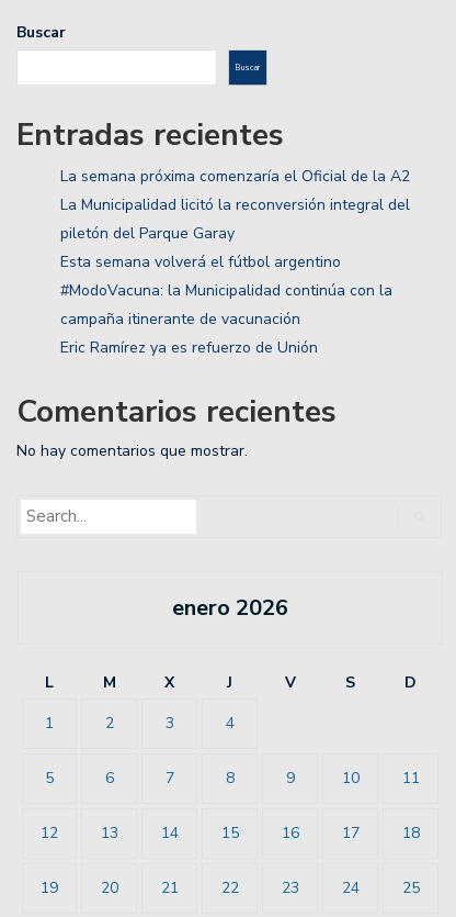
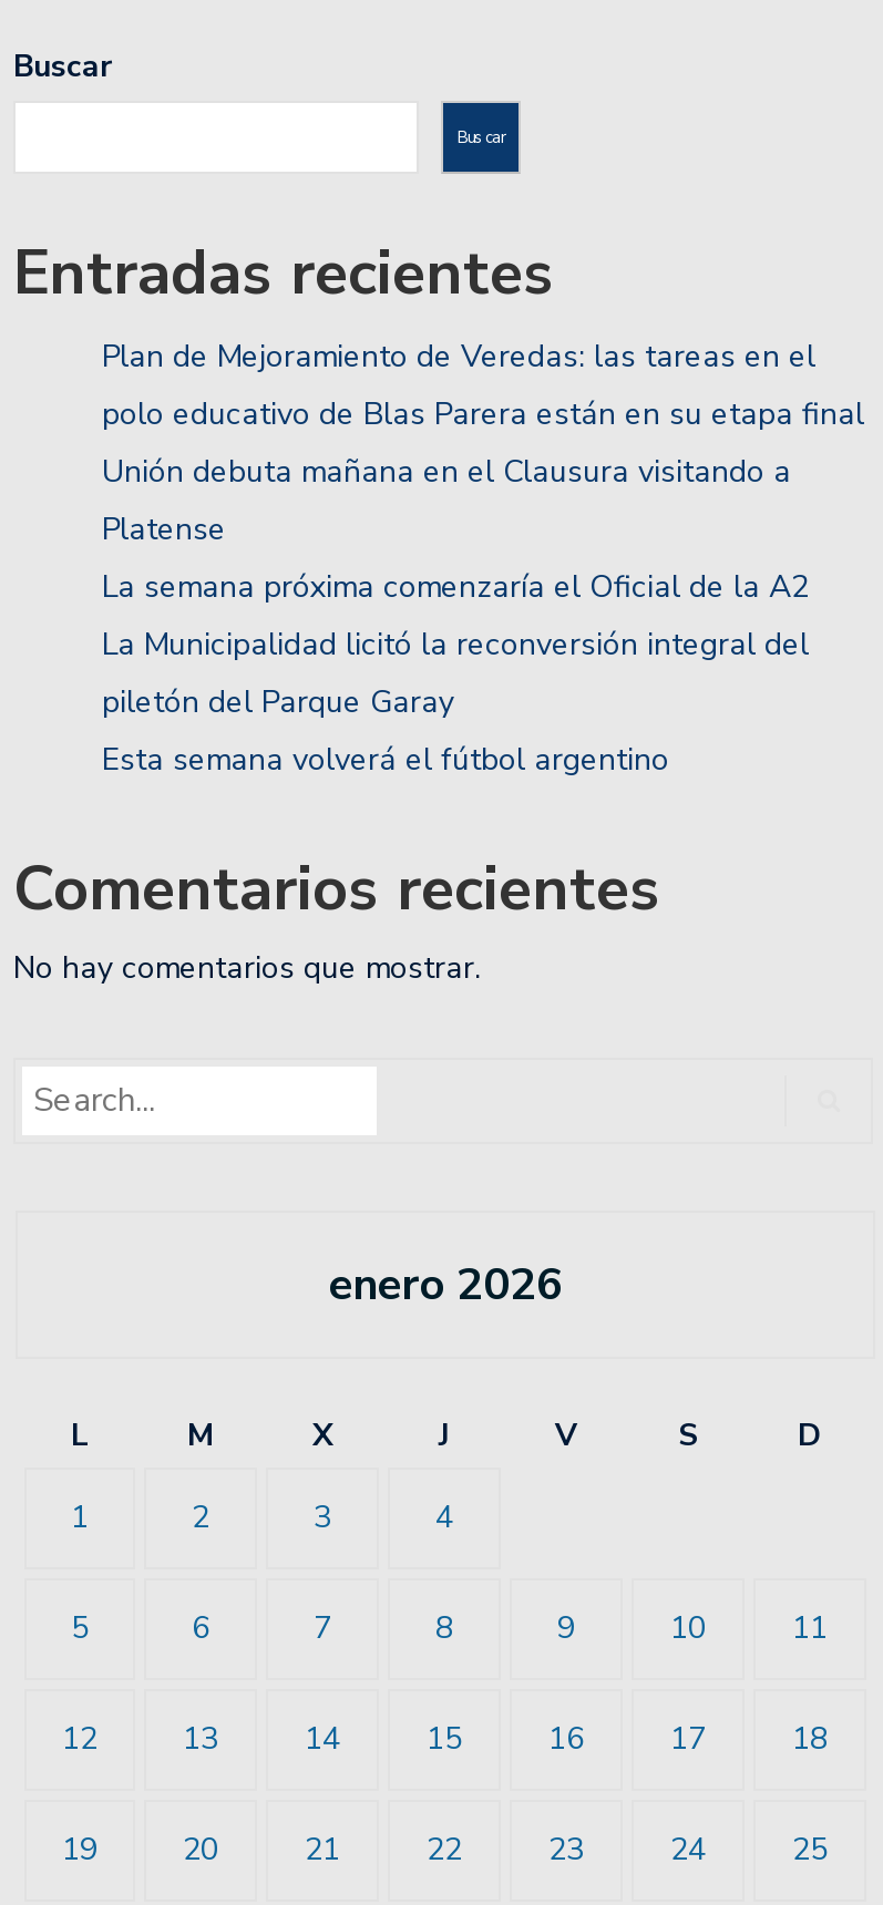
+ Plan de Mejoramiento de Veredas: las tareas en el
+ polo educativo de Blas Parera están en su etapa final
+ Unión debuta mañana en el Clausura visitando a
+ Platense

moved down: La semana próxima comenzaría el Oficial de la A2 | La Municipalidad licitó la reconversión integral del | piletón del Parque Garay | Esta semana volverá el fútbol argentino

- #ModoVacuna: la Municipalidad continúa con la
- campaña itinerante de vacunación
- Eric Ramírez ya es refuerzo de Unión
